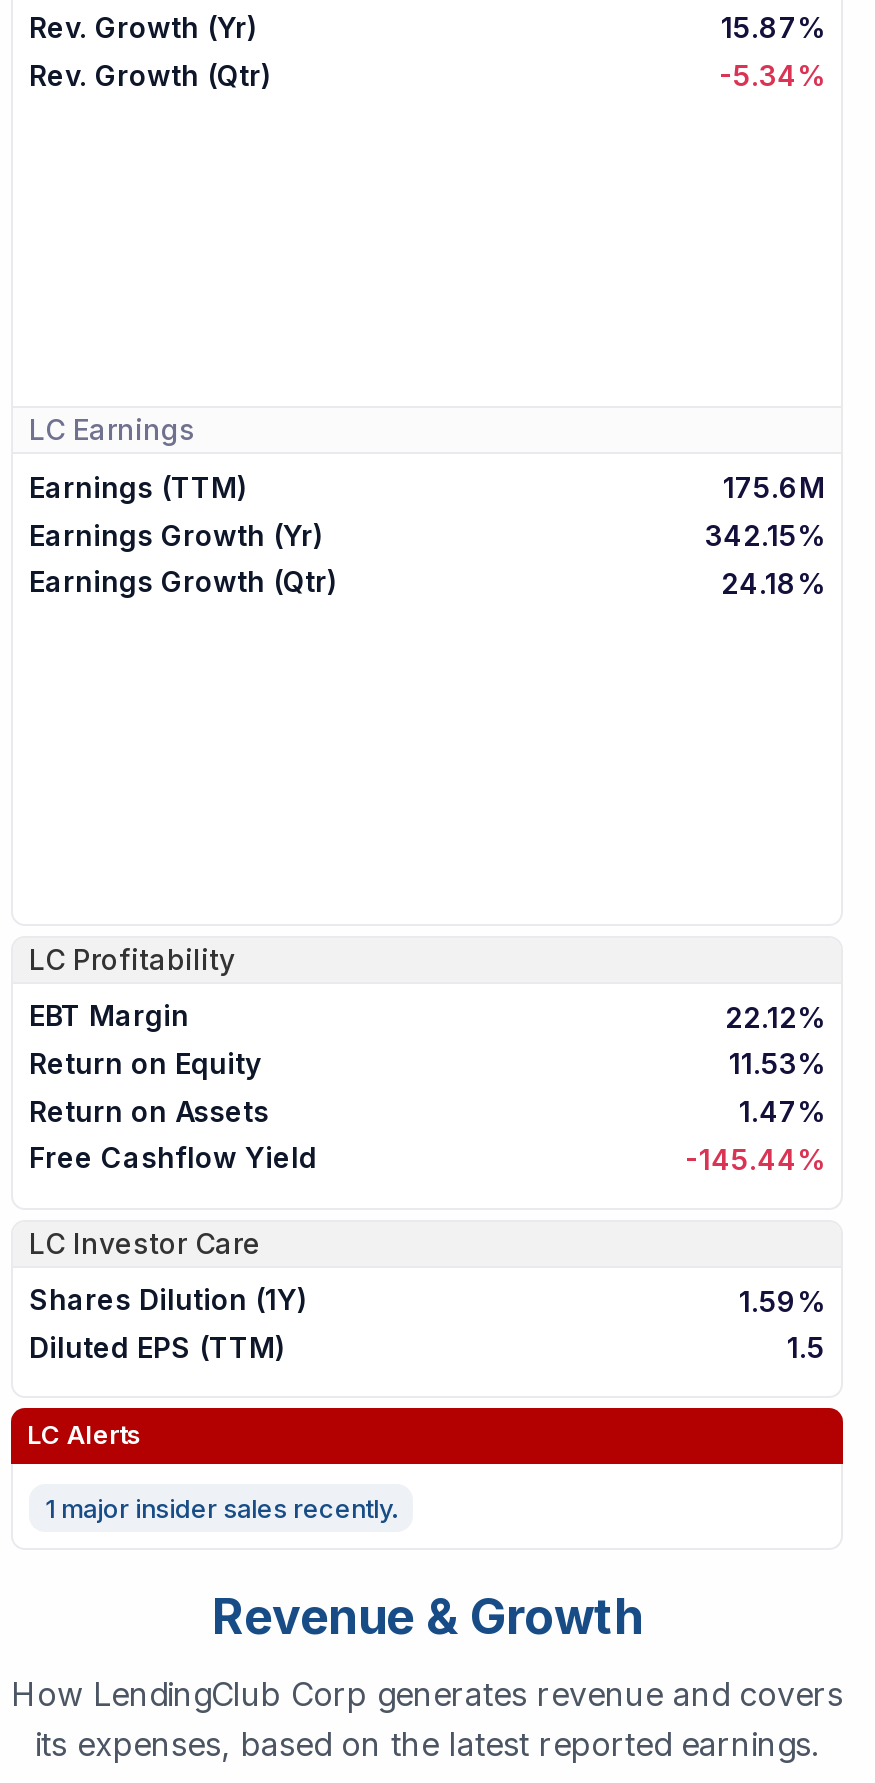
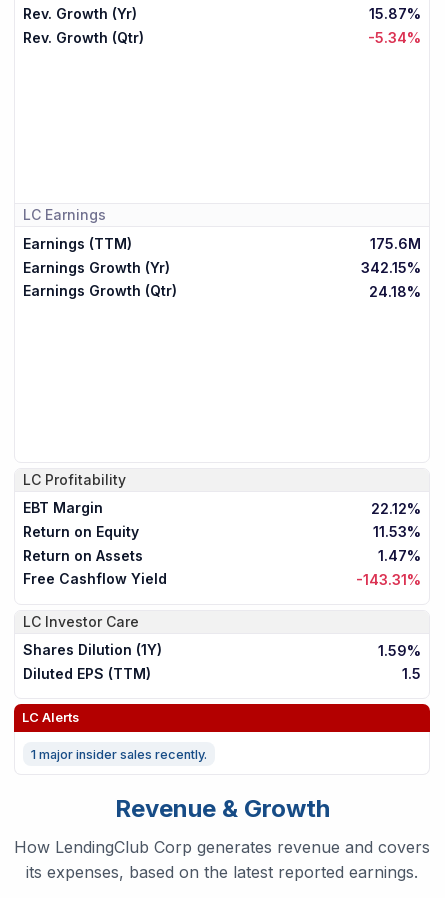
- -145.44%
+ -143.31%
